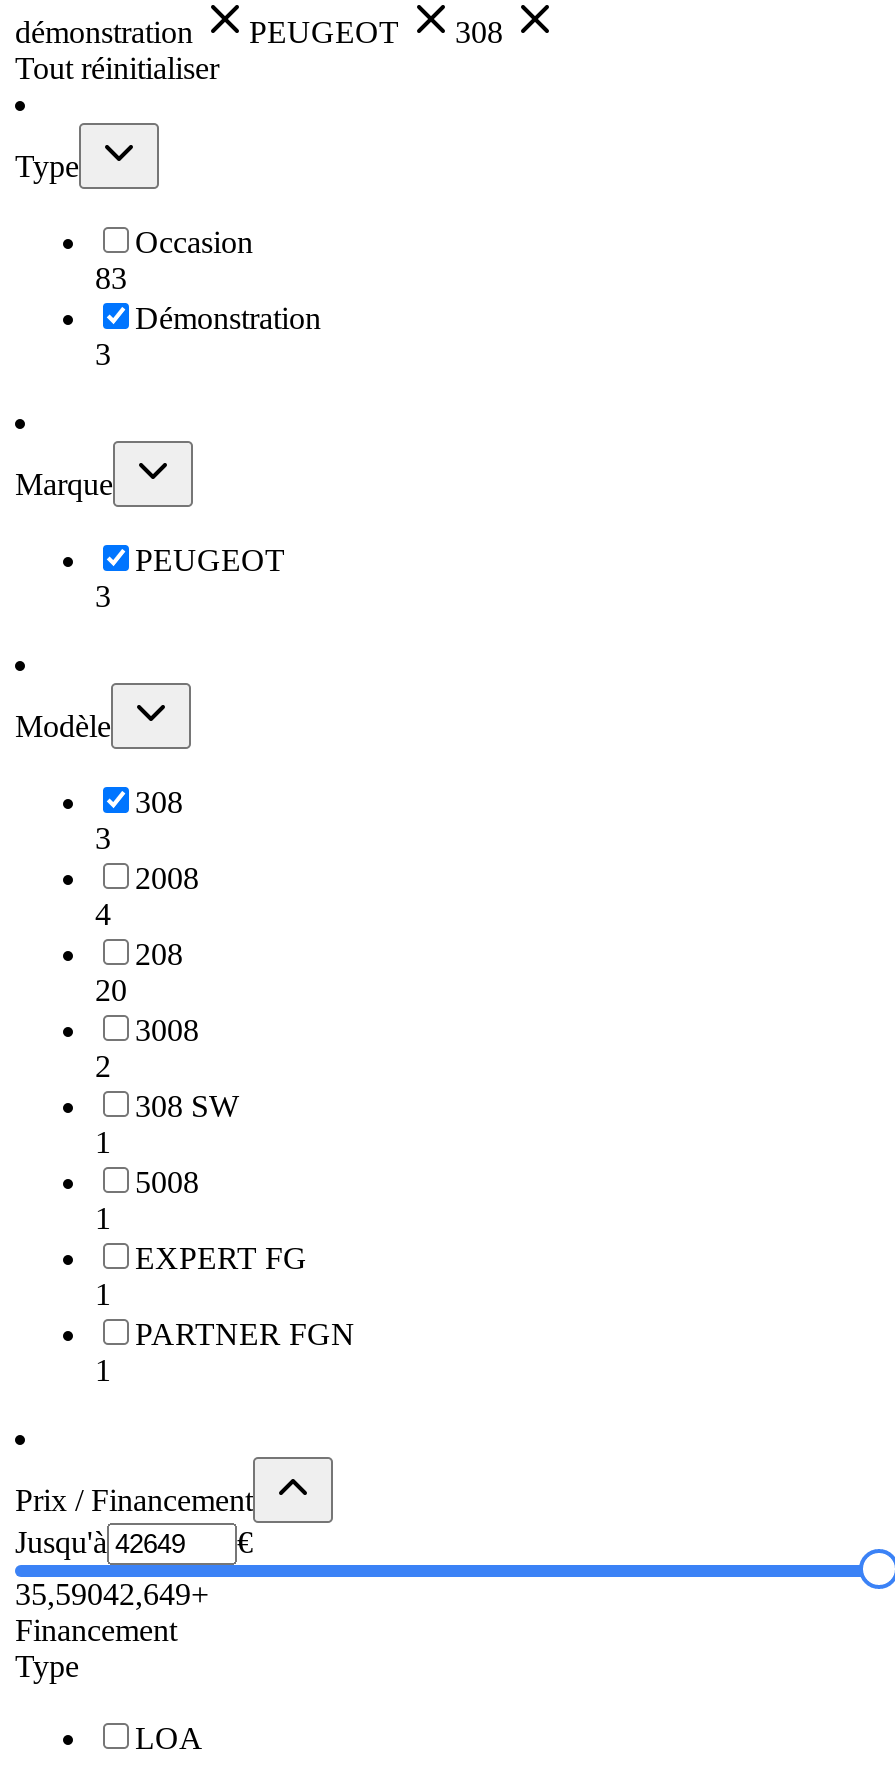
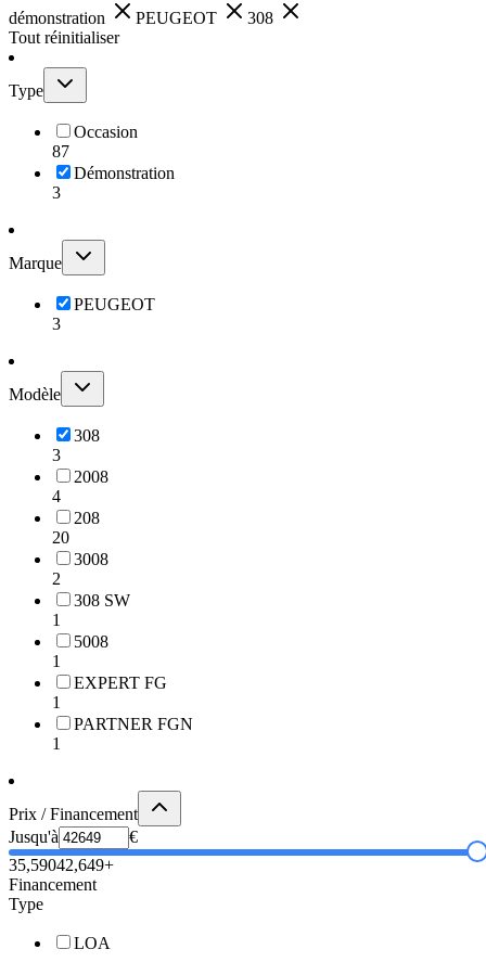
- 83
+ 87
